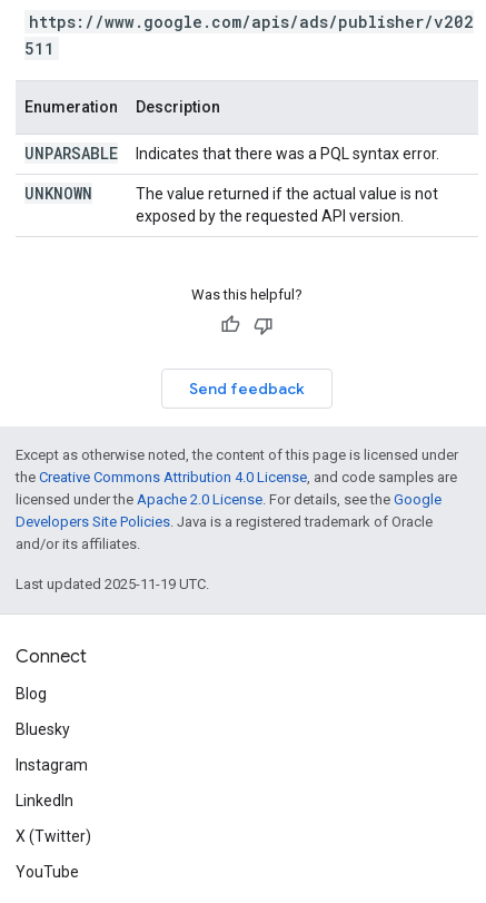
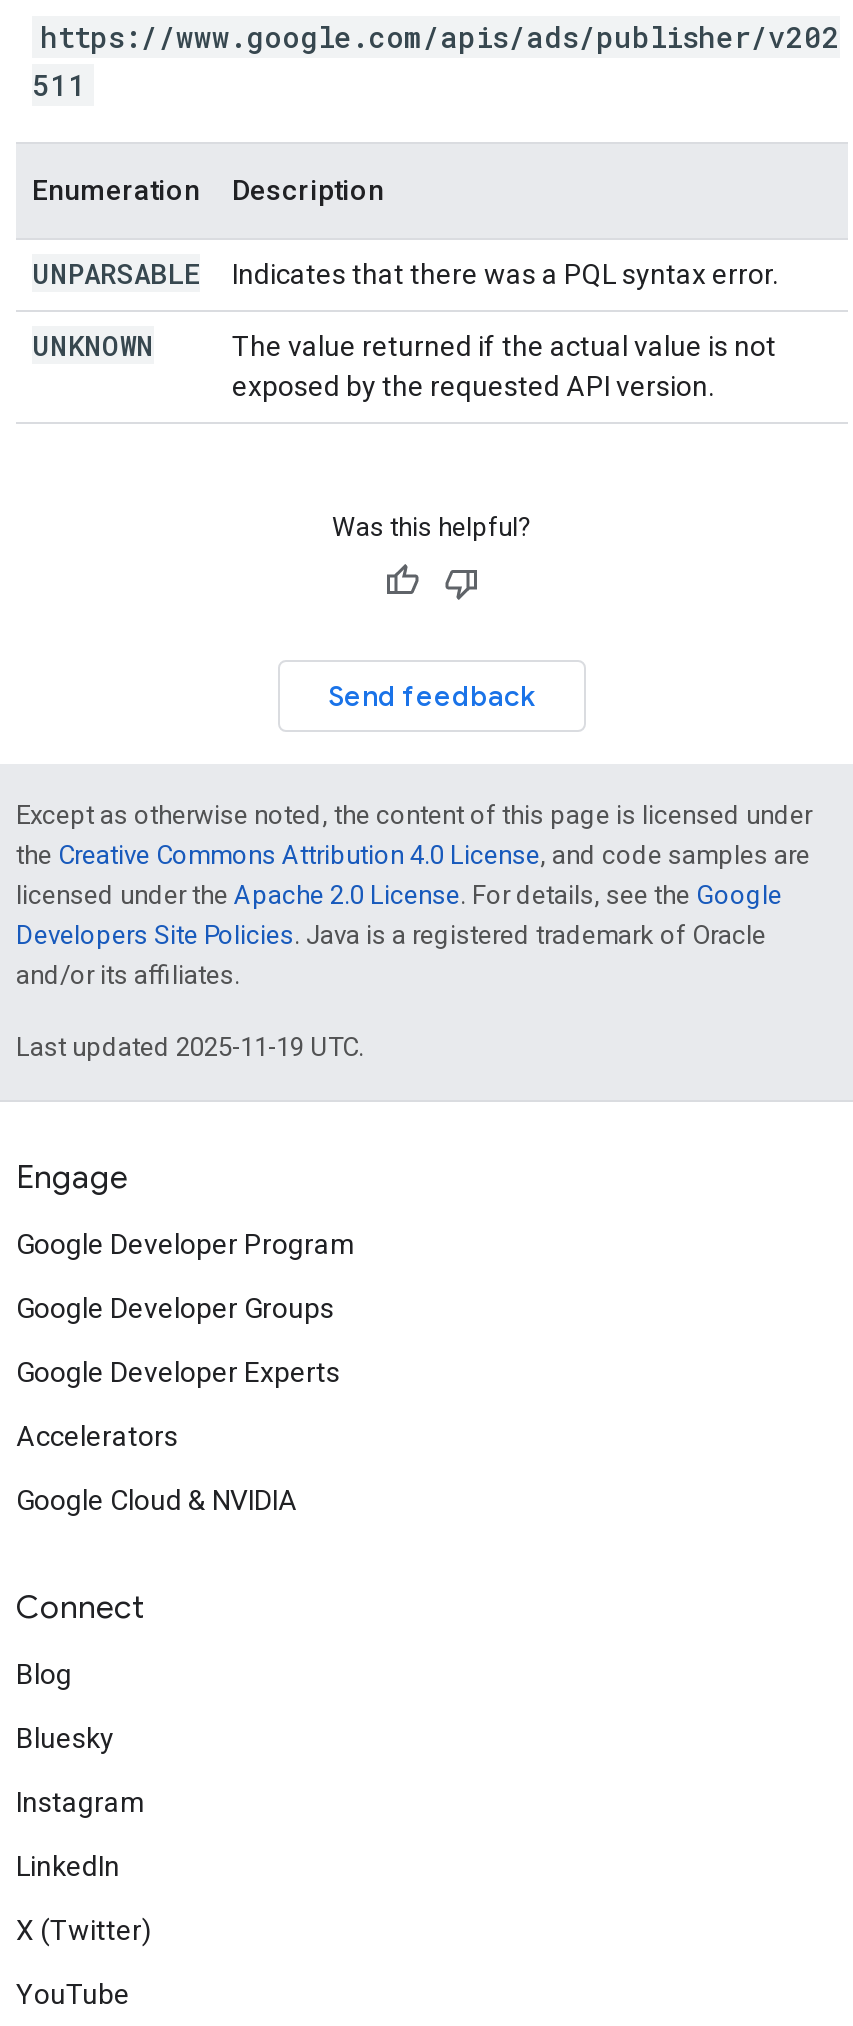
+ Engage
+ Google Developer Program
+ Google Developer Groups
+ Google Developer Experts
+ Accelerators
+ Google Cloud & NVIDIA
